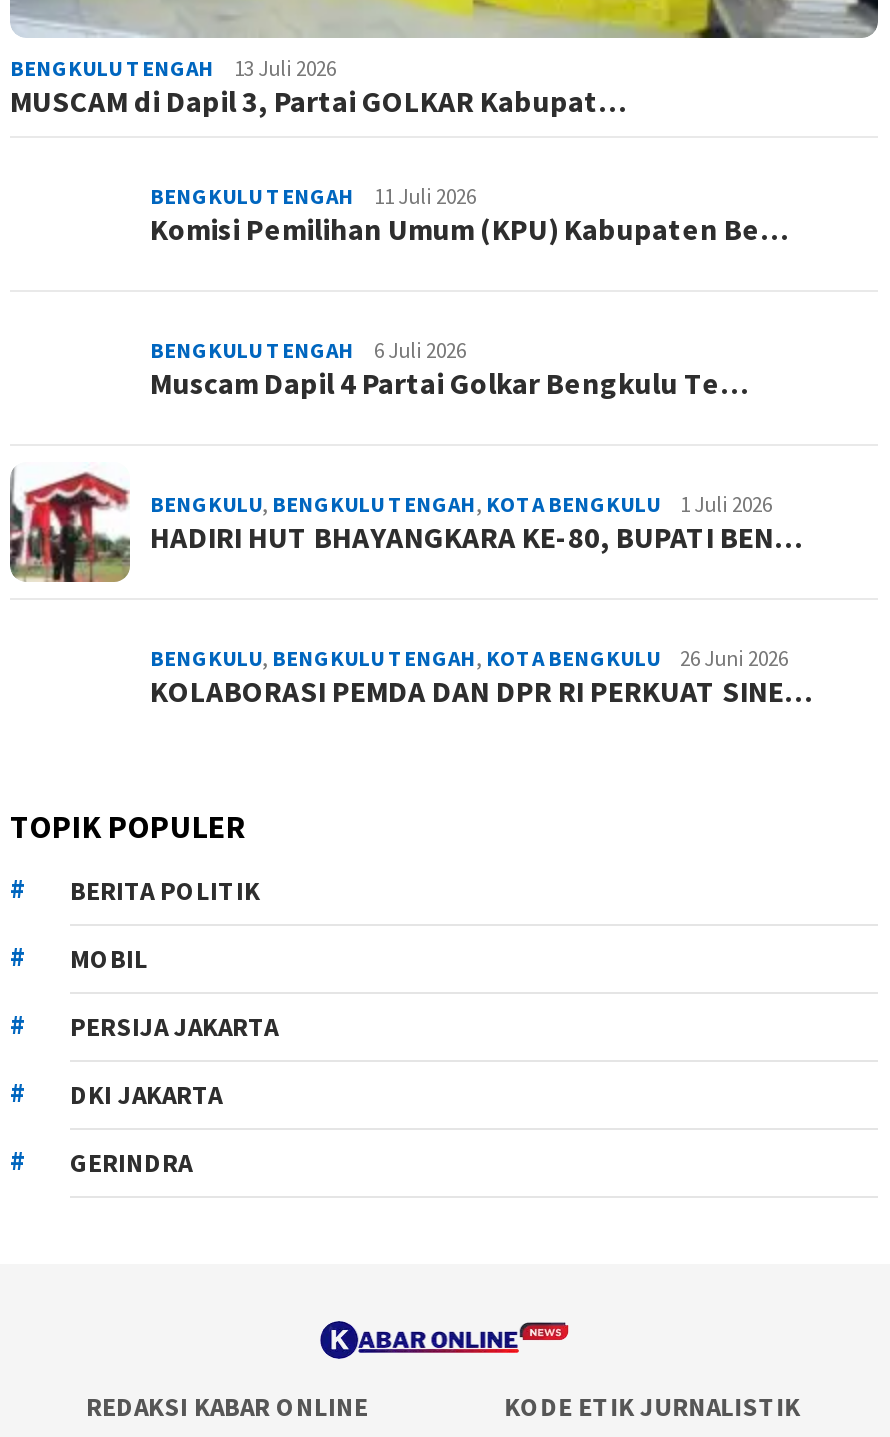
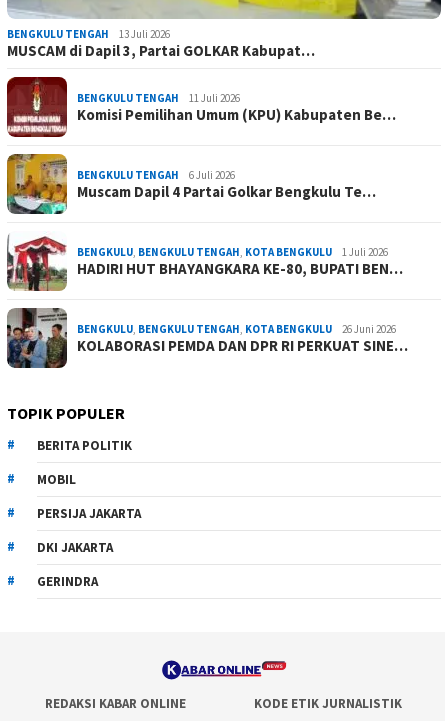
+ [image]

+ [image]

+ [image]
